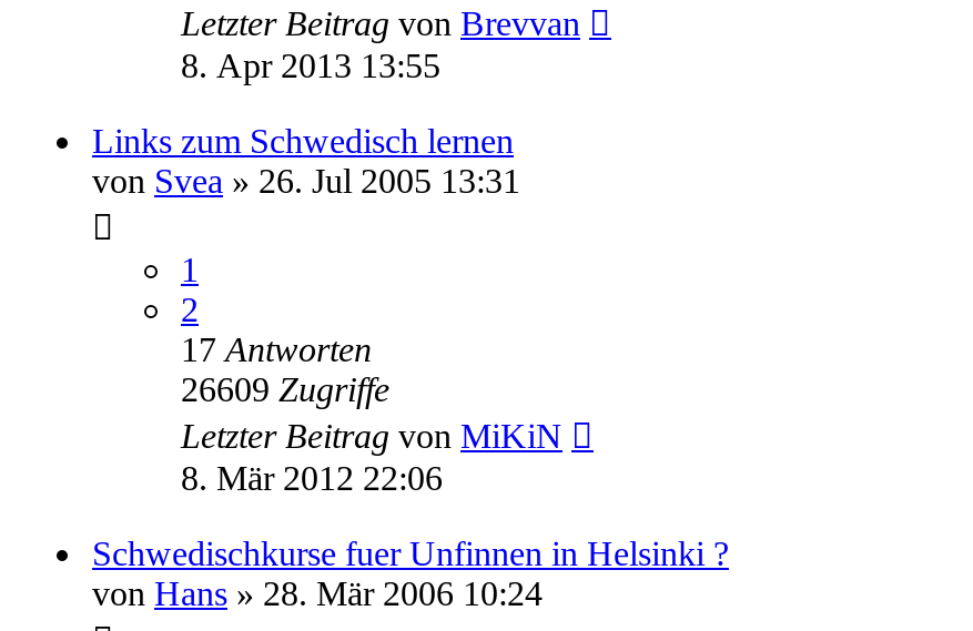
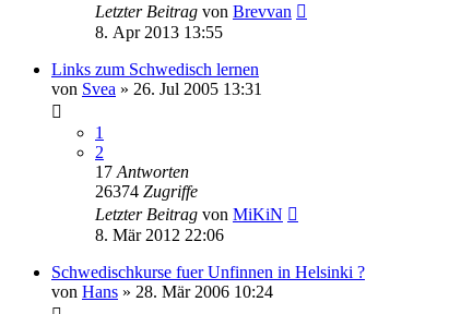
- 26609 Zugriffe
+ 26374 Zugriffe
